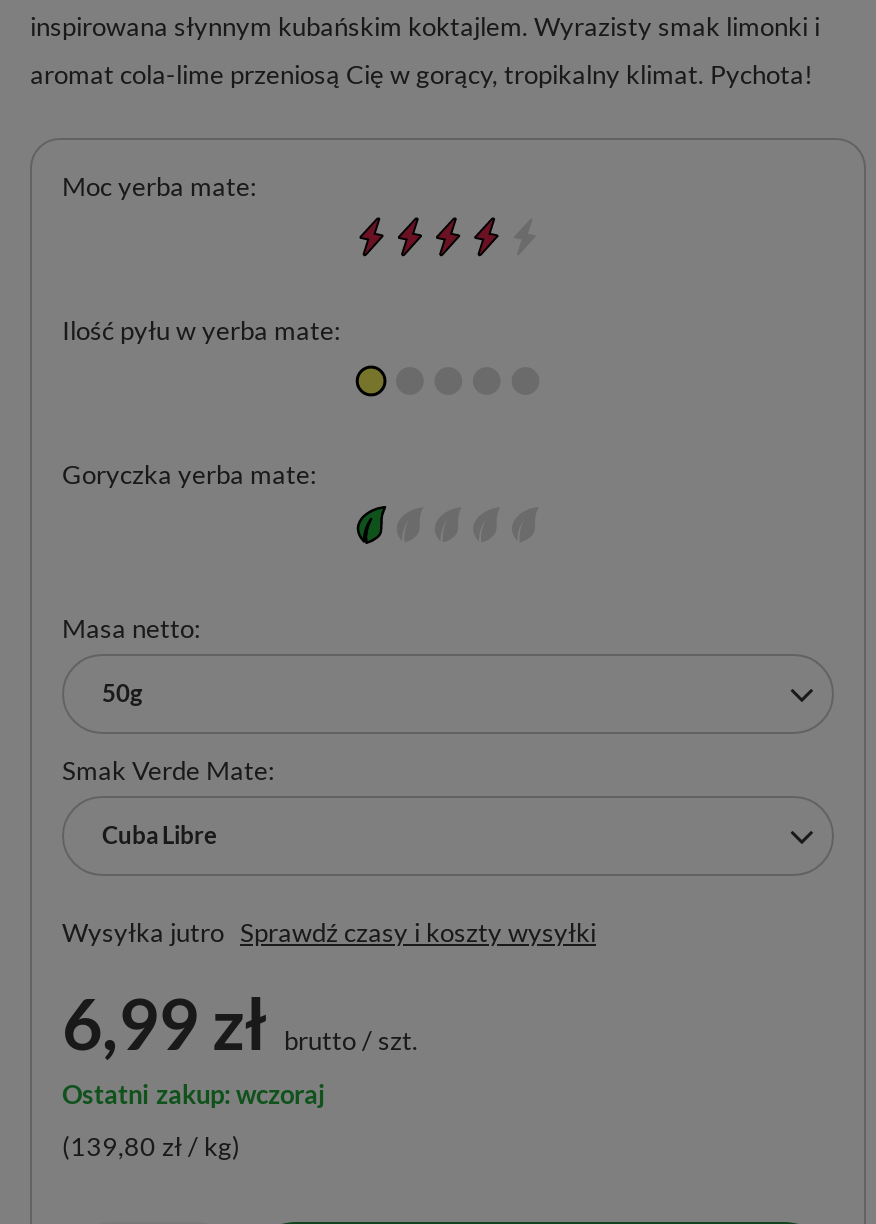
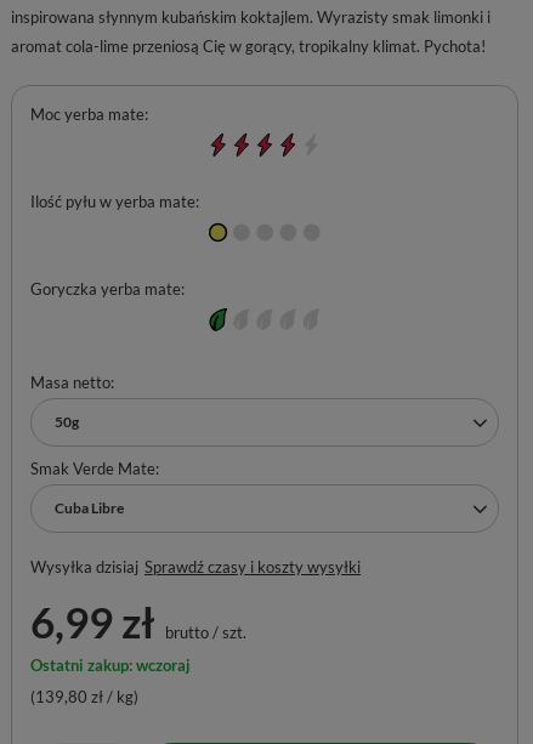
- Wysyłka jutro Sprawdź czasy i koszty wysyłki
+ Wysyłka dzisiaj Sprawdź czasy i koszty wysyłki
